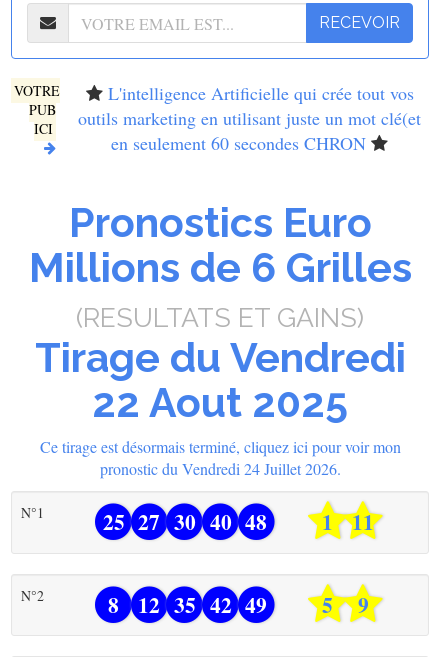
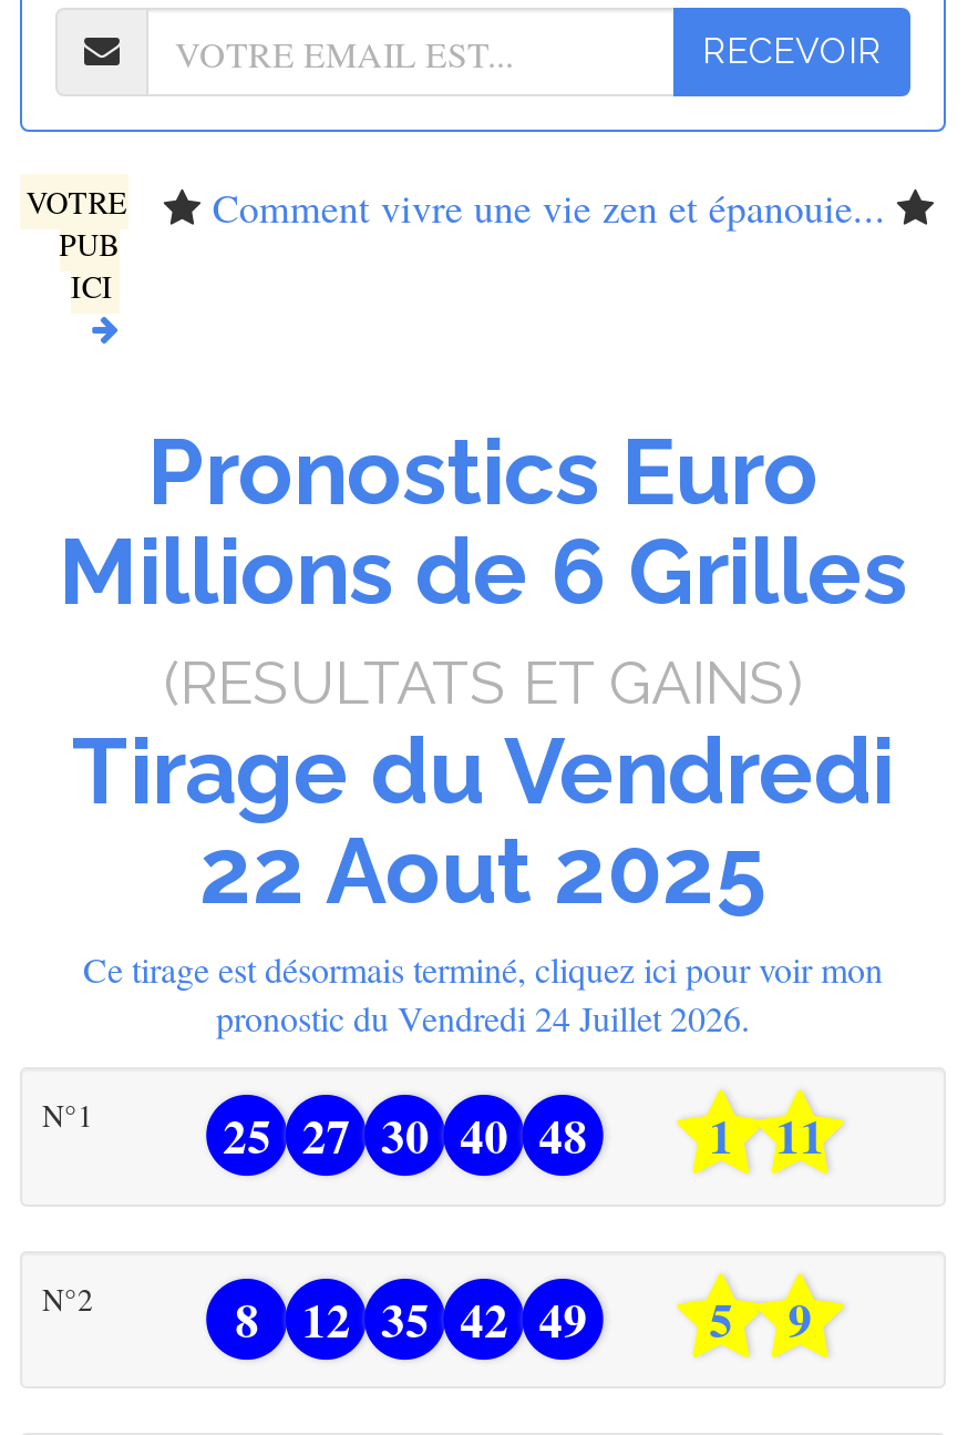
- L'intelligence Artificielle qui crée tout vos
- outils marketing en utilisant juste un mot clé(et
- en seulement 60 secondes CHRON
+ Comment vivre une vie zen et épanouie...
